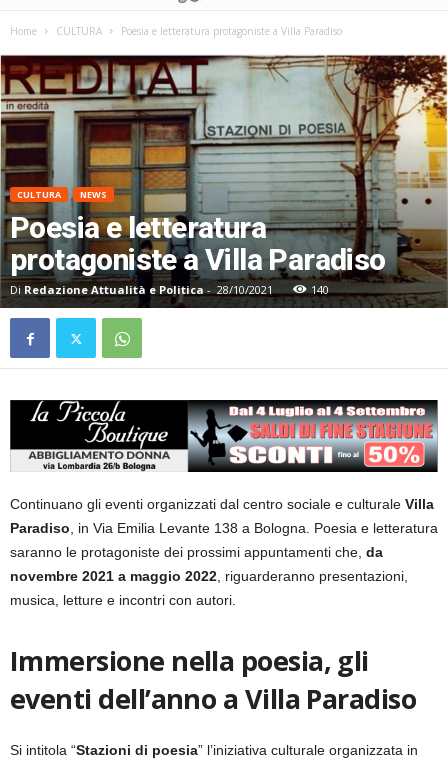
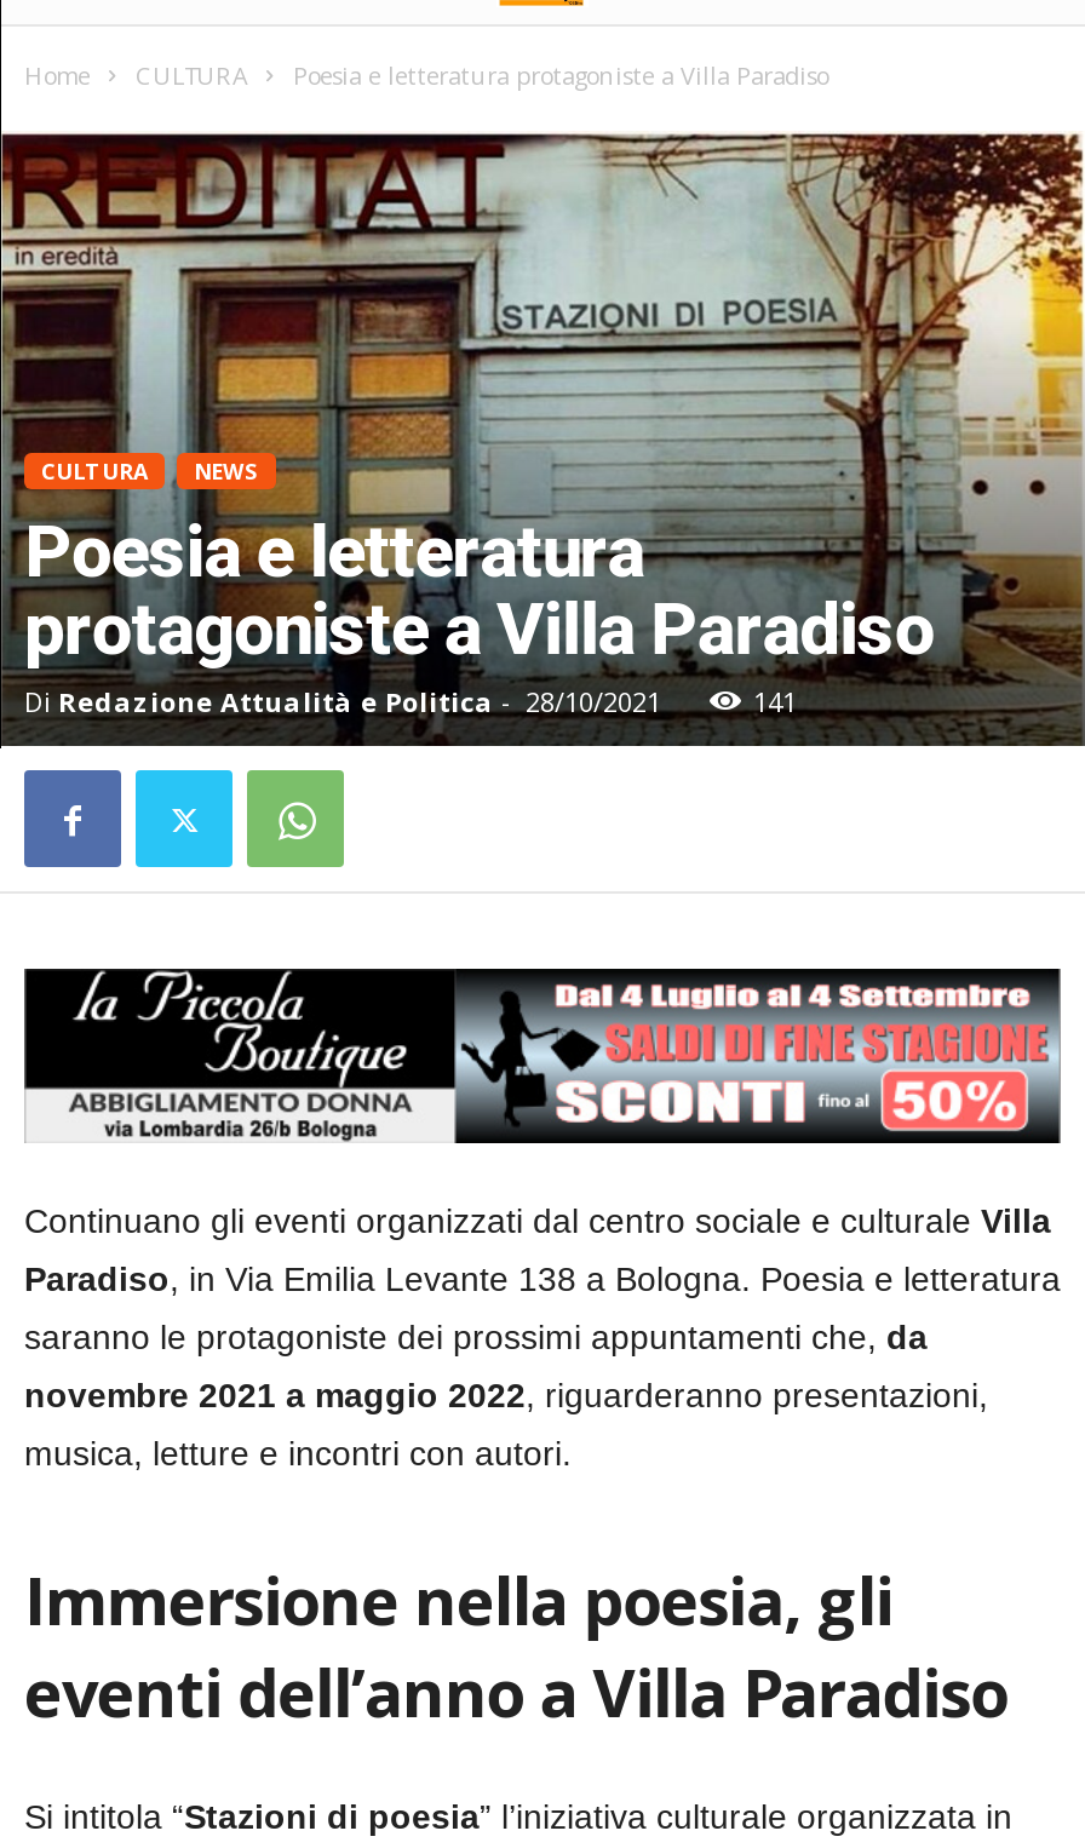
- 140
+ 141
